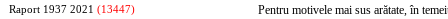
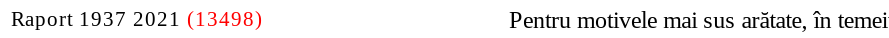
- Raport 1937 2021 (13447)
+ Raport 1937 2021 (13498)
